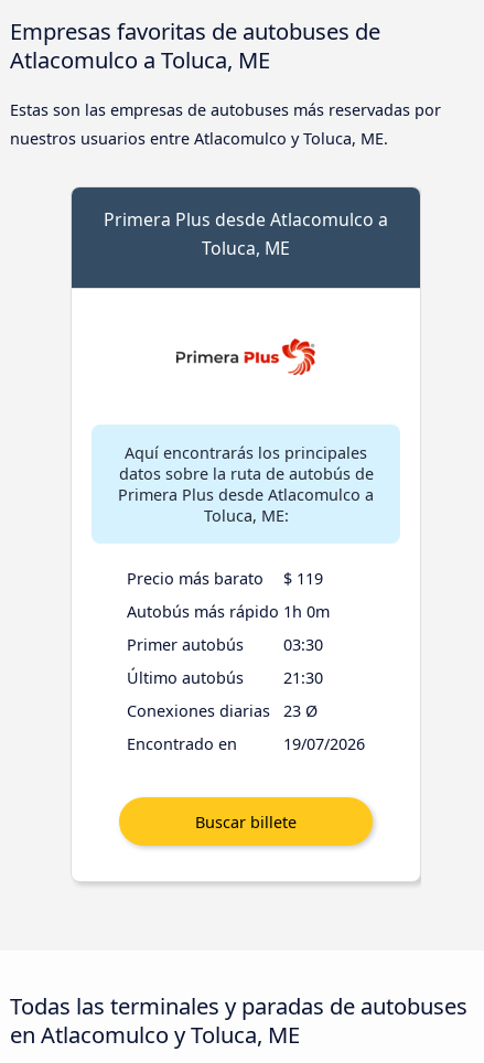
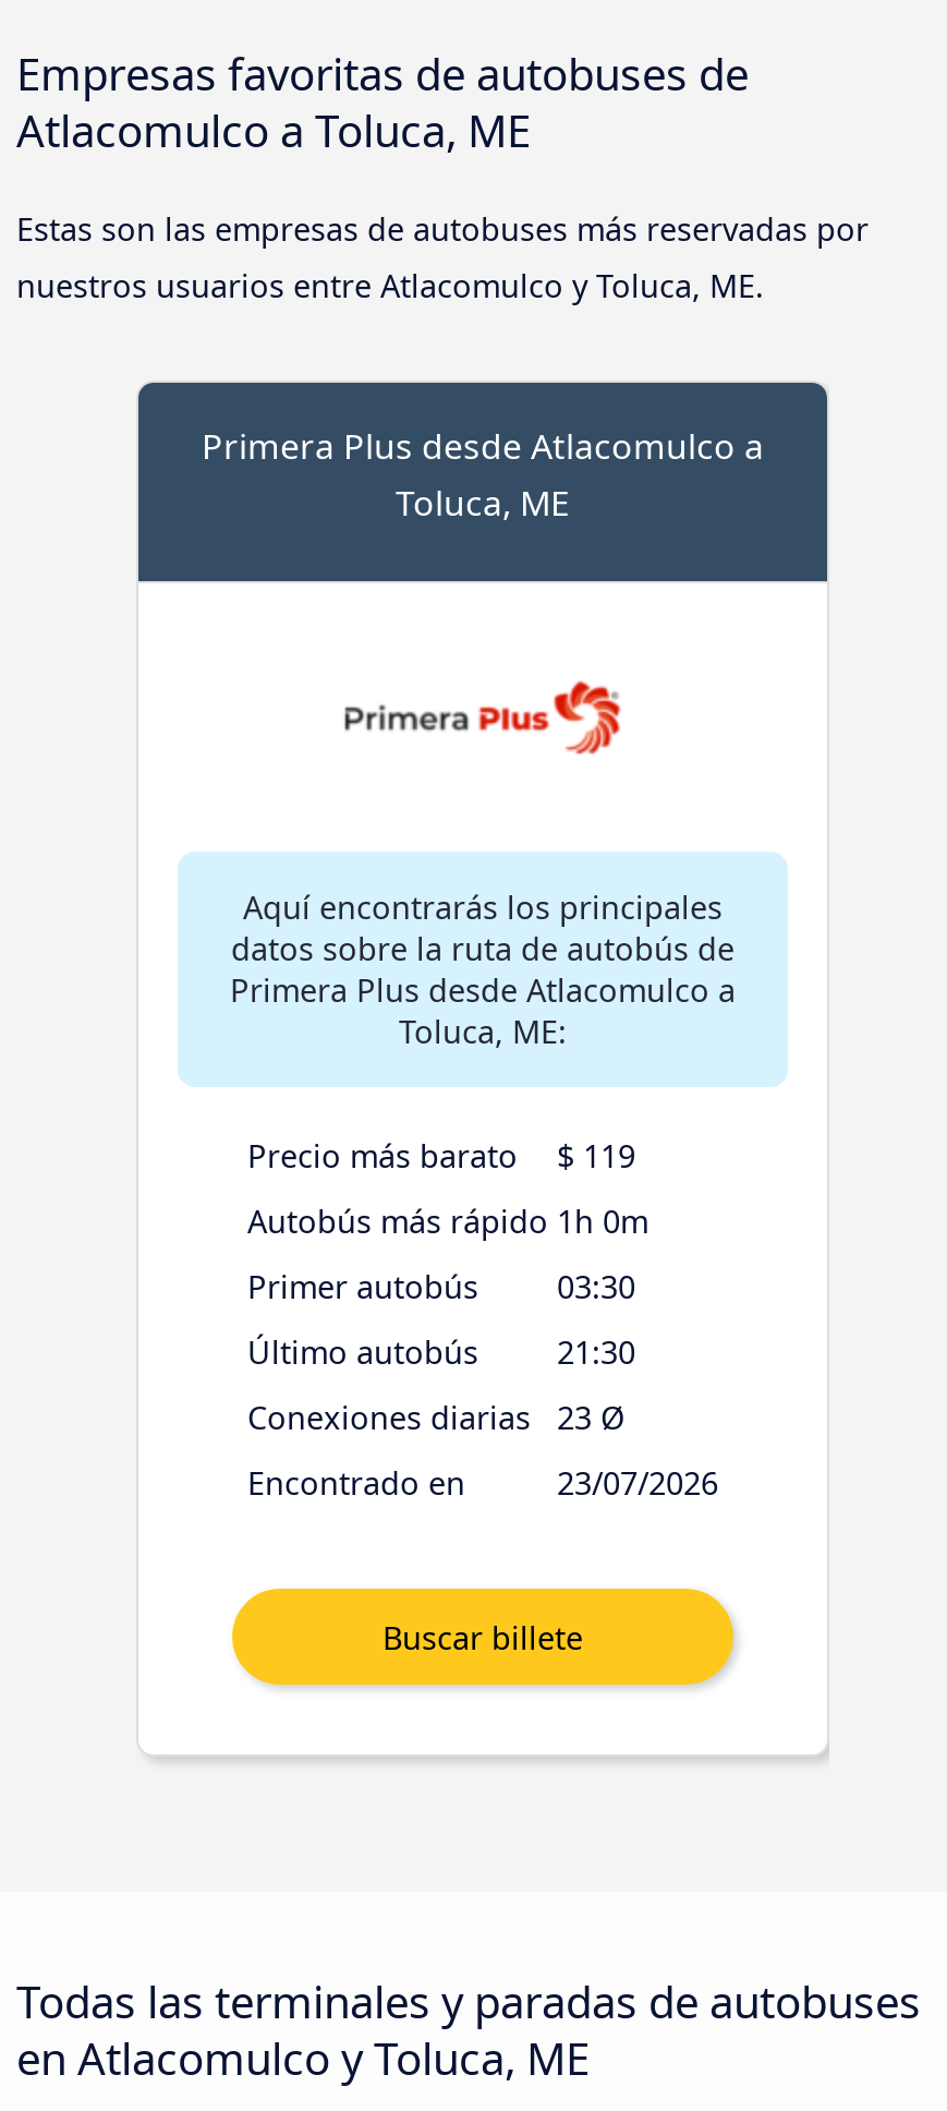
- 19/07/2026
+ 23/07/2026
